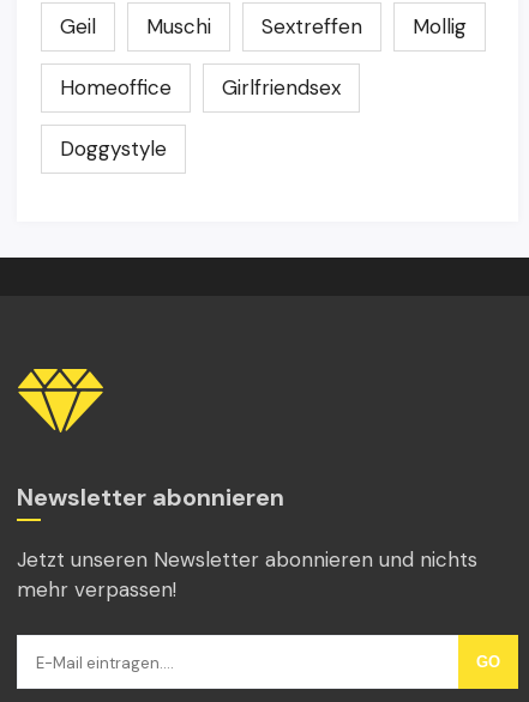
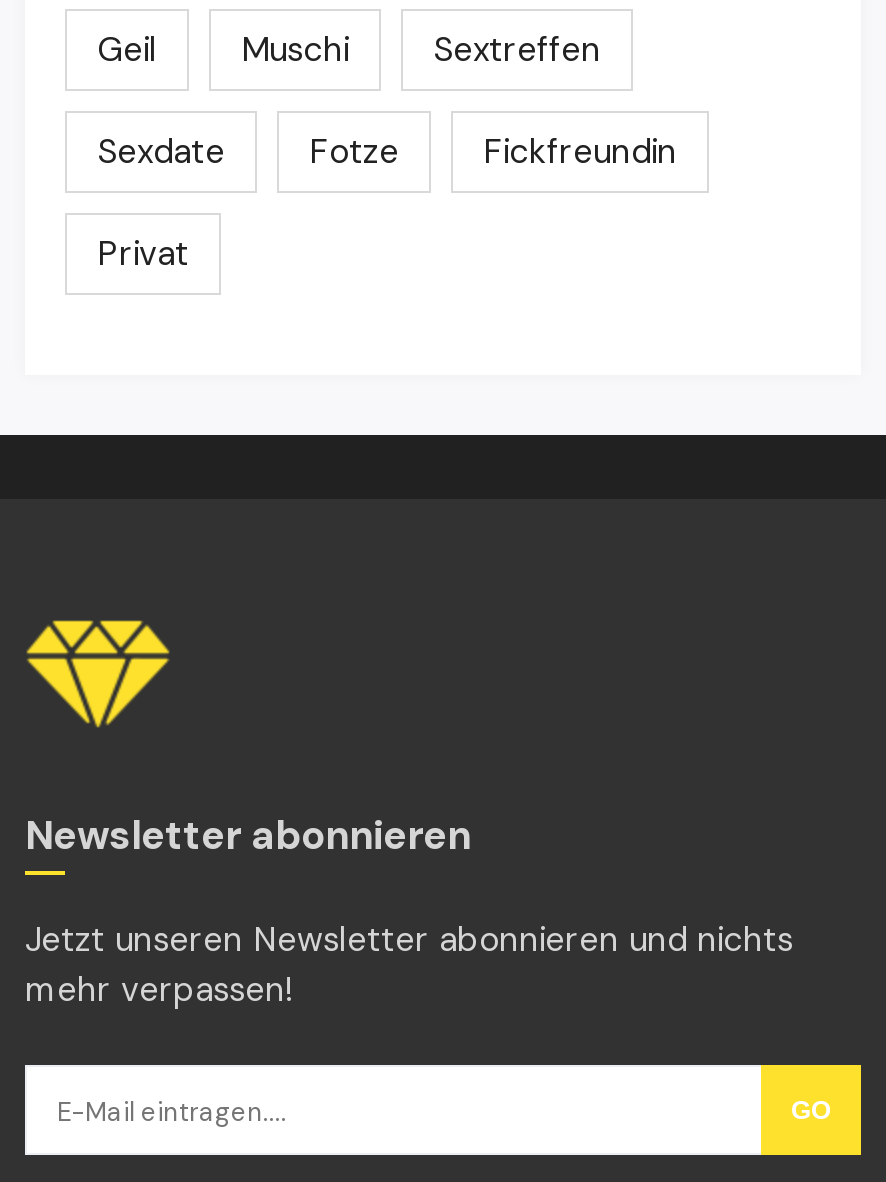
- Mollig
- Homeoffice
- Girlfriendsex
- Doggystyle
+ Sexdate
+ Fotze
+ Fickfreundin
+ Privat
